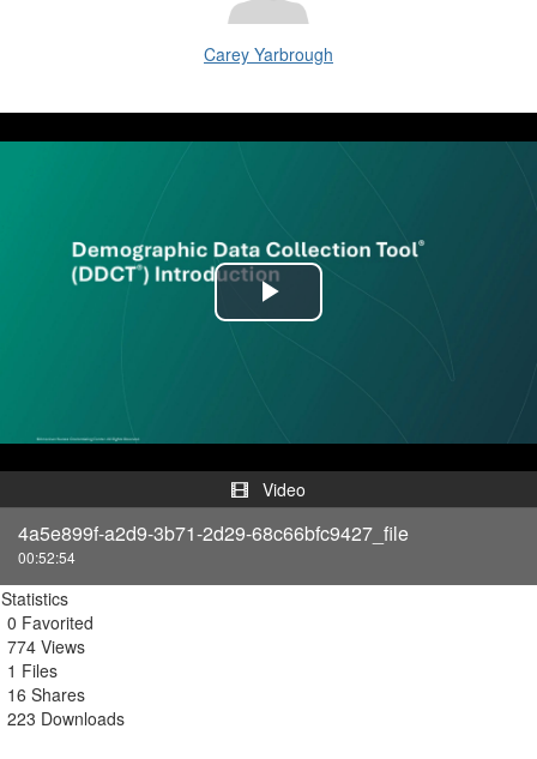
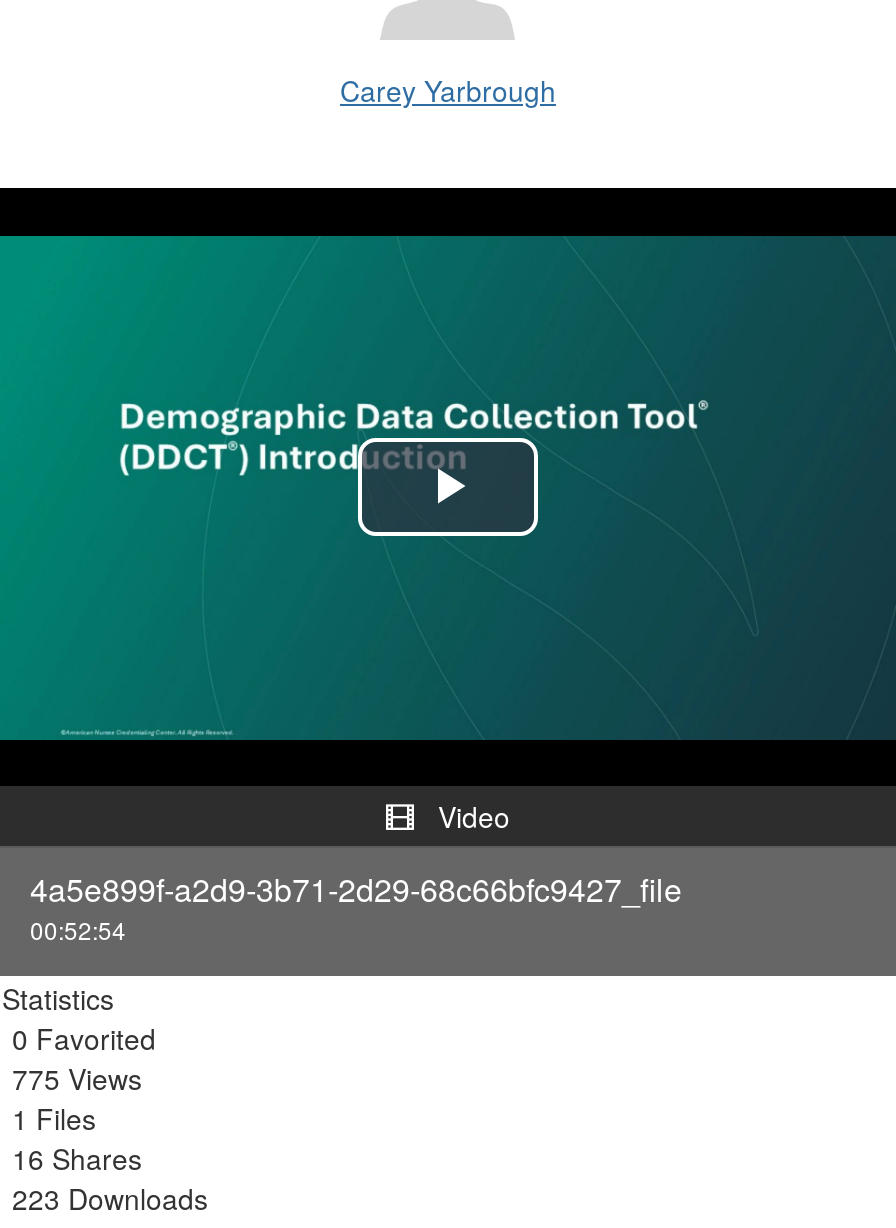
- 774 Views
+ 775 Views
